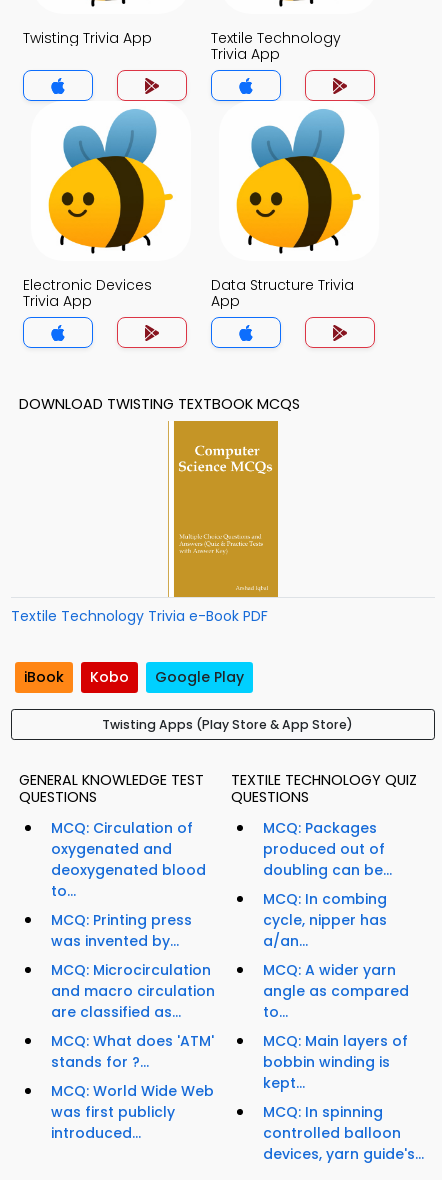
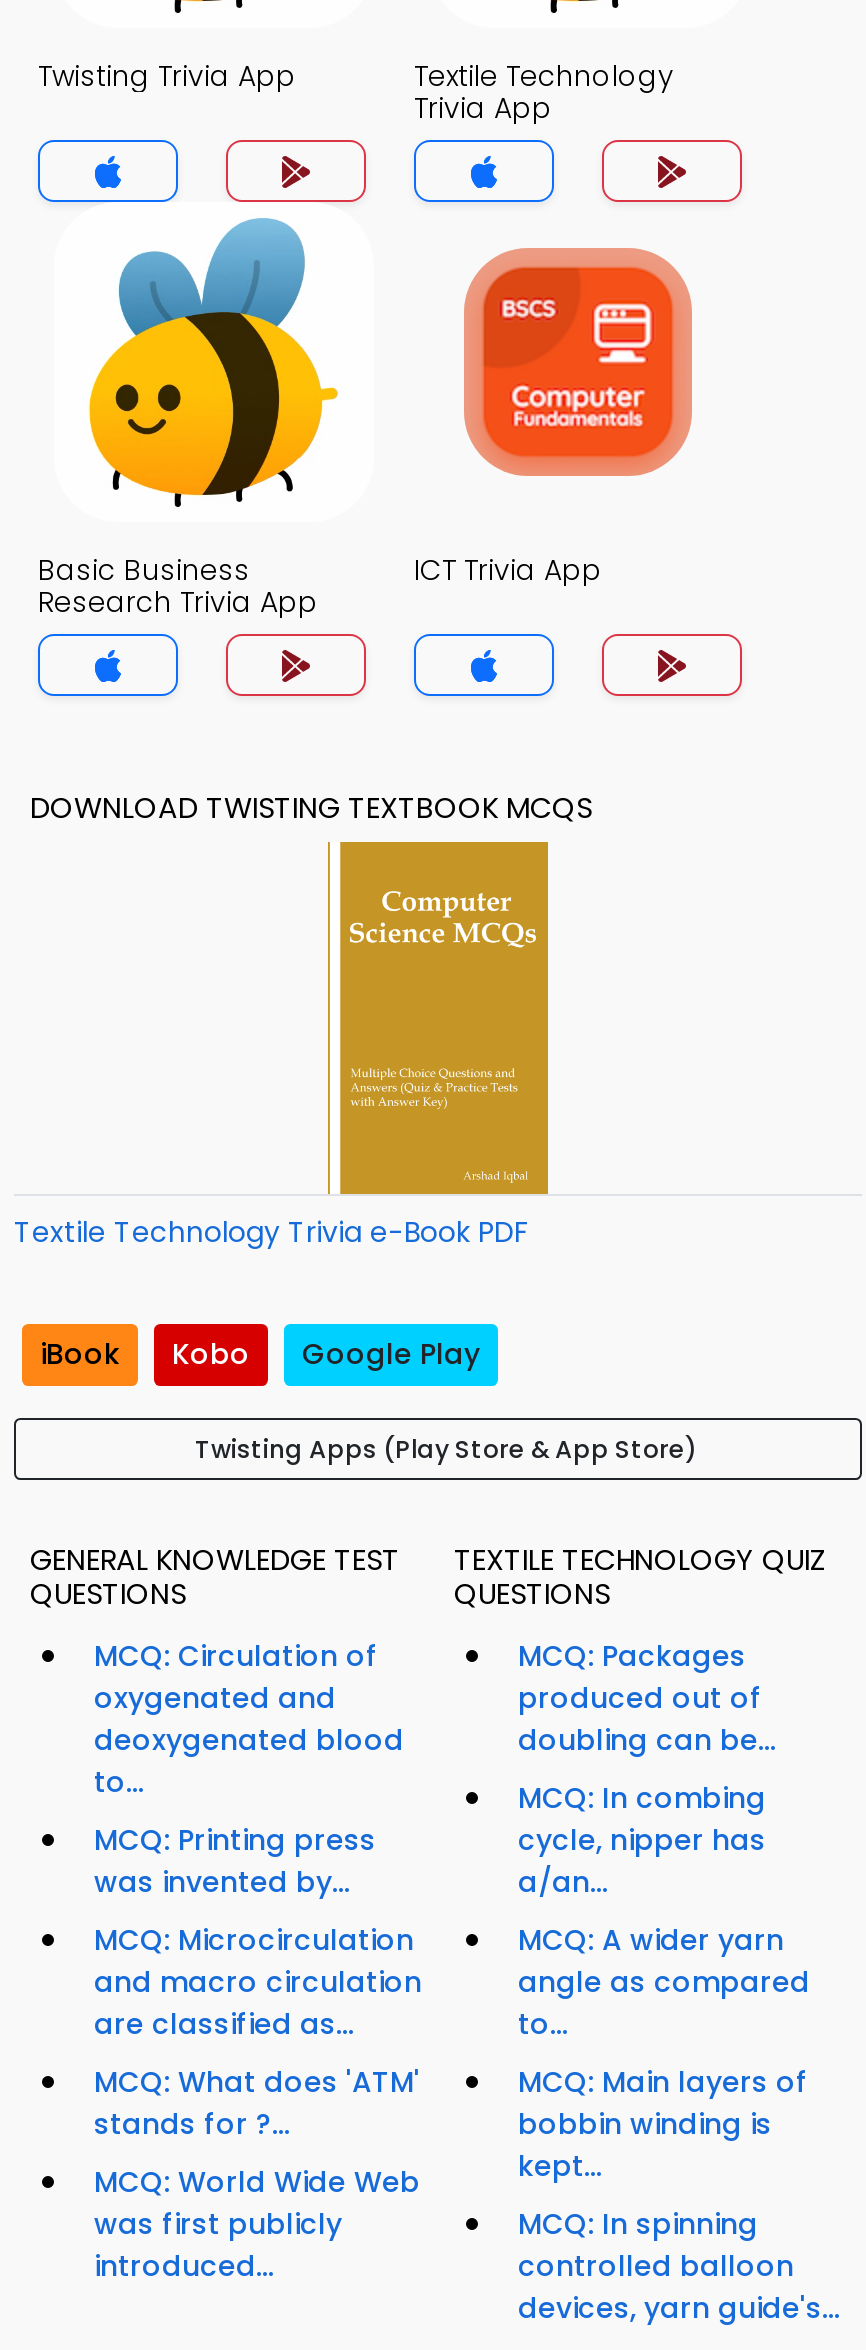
- [image]
- Data Structure Trivia
- App
+ [image]
+ ICT Trivia App

- Electronic Devices
- Trivia App
+ Basic Business
+ Research Trivia App
